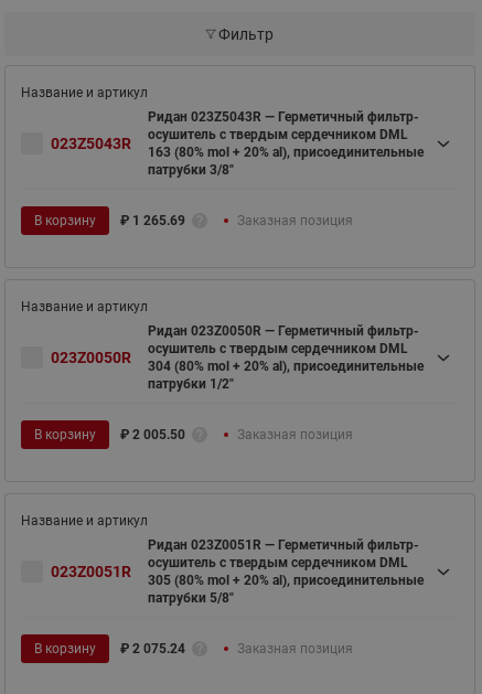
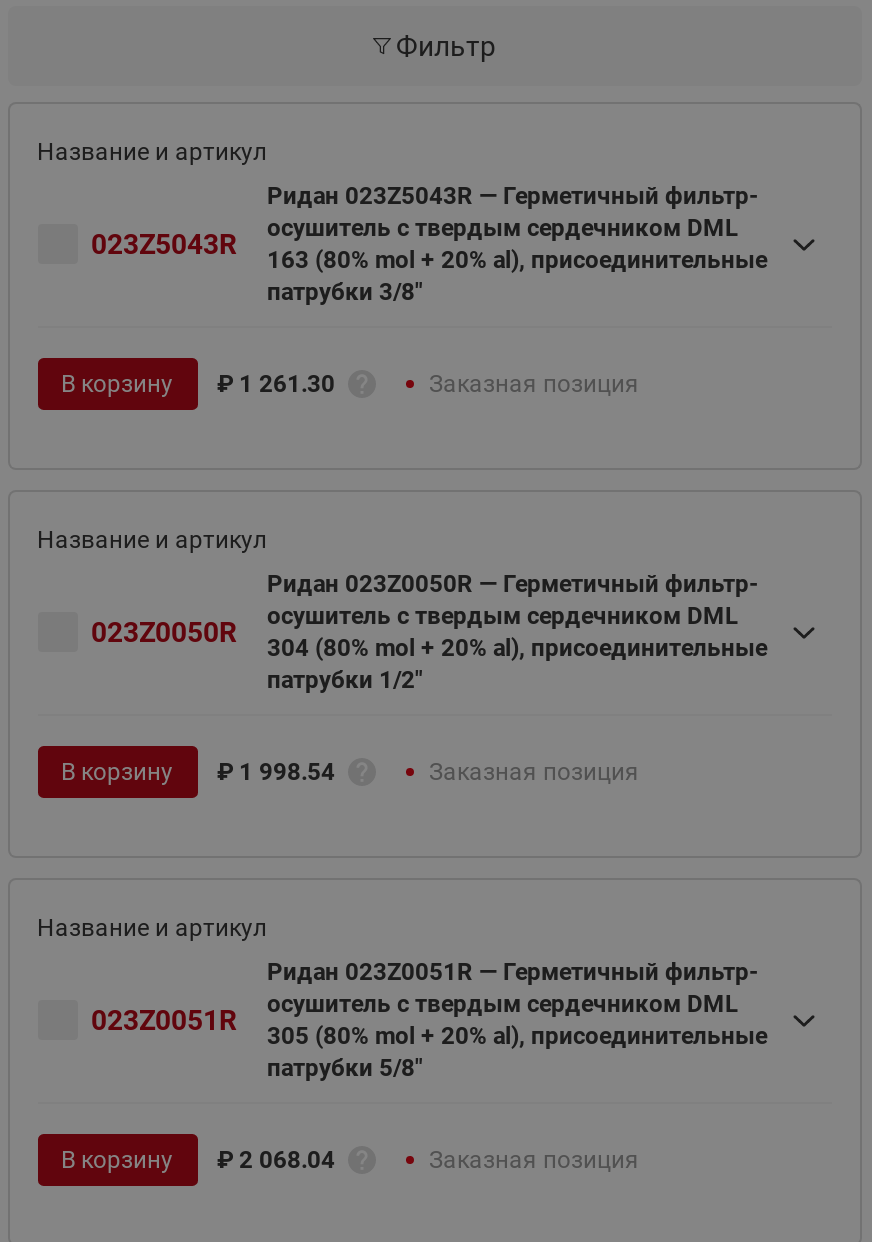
- В корзину ₽ 1 265.69
+ В корзину ₽ 1 261.30

- В корзину ₽ 2 005.50
+ В корзину ₽ 1 998.54

- В корзину ₽ 2 075.24
+ В корзину ₽ 2 068.04
